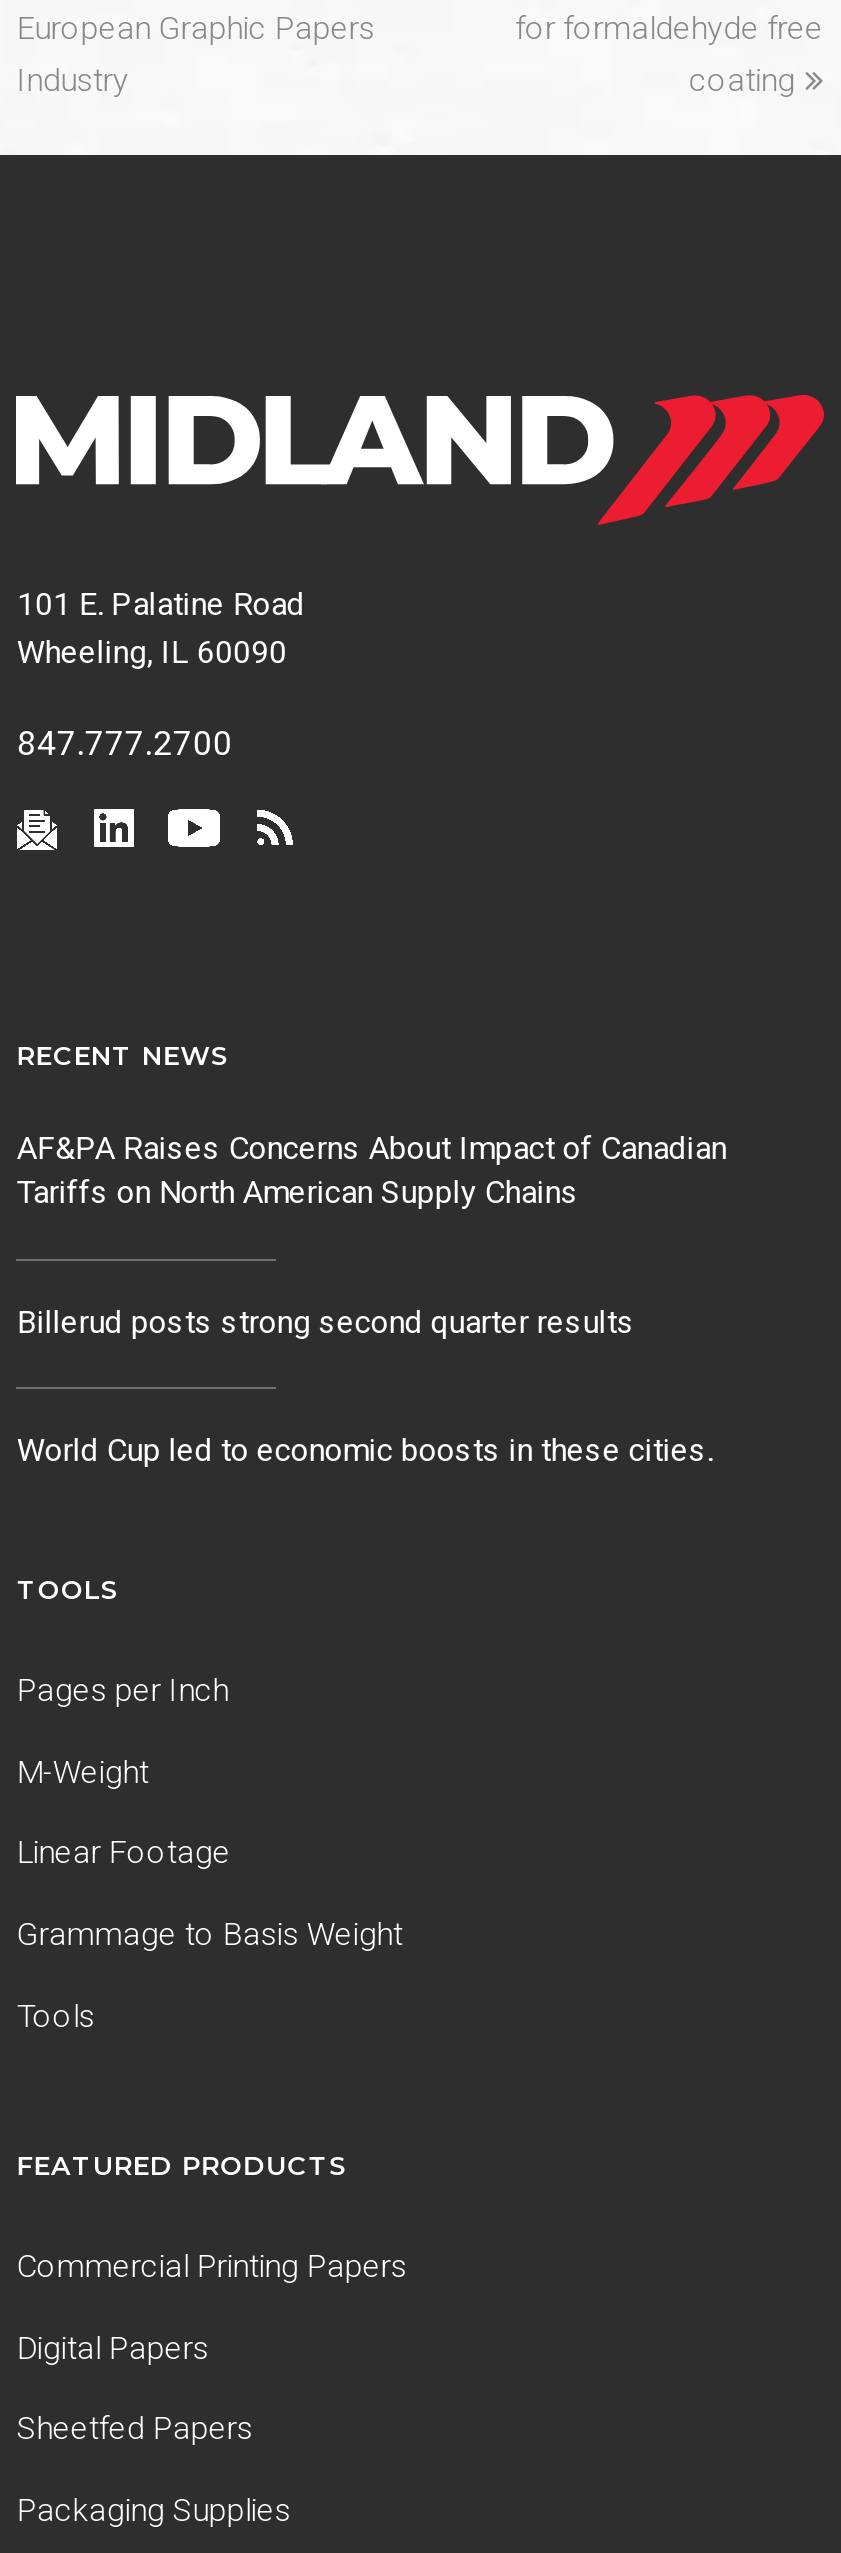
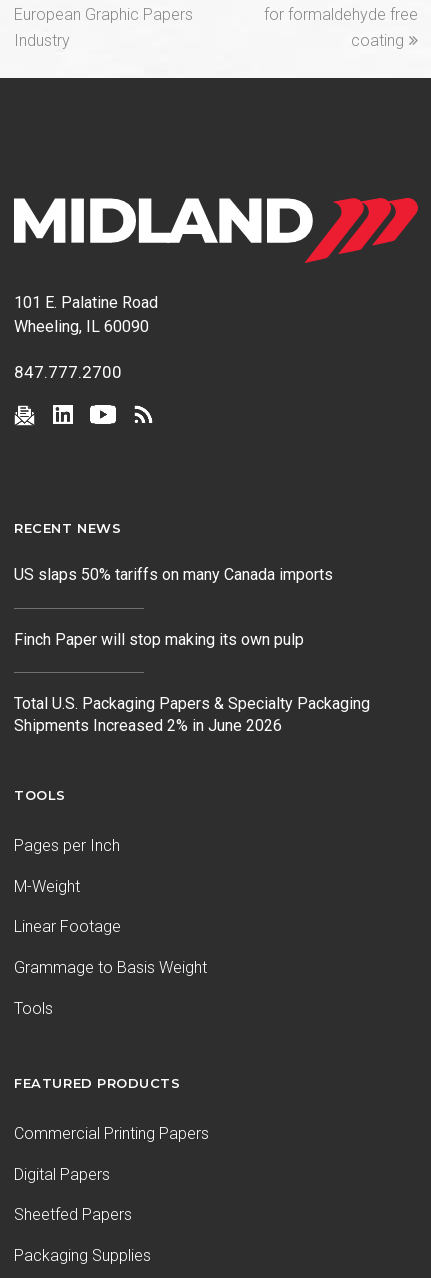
- AF&PA Raises Concerns About Impact of Canadian
- Tariffs on North American Supply Chains
+ US slaps 50% tariffs on many Canada imports

- Billerud posts strong second quarter results
+ Finch Paper will stop making its own pulp

- World Cup led to economic boosts in these cities.
+ Total U.S. Packaging Papers & Specialty Packaging
+ Shipments Increased 2% in June 2026
